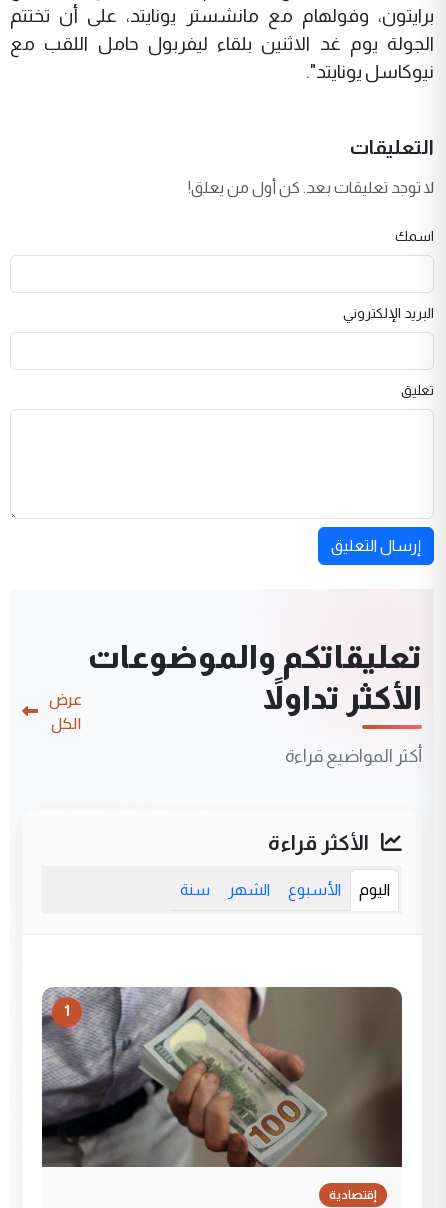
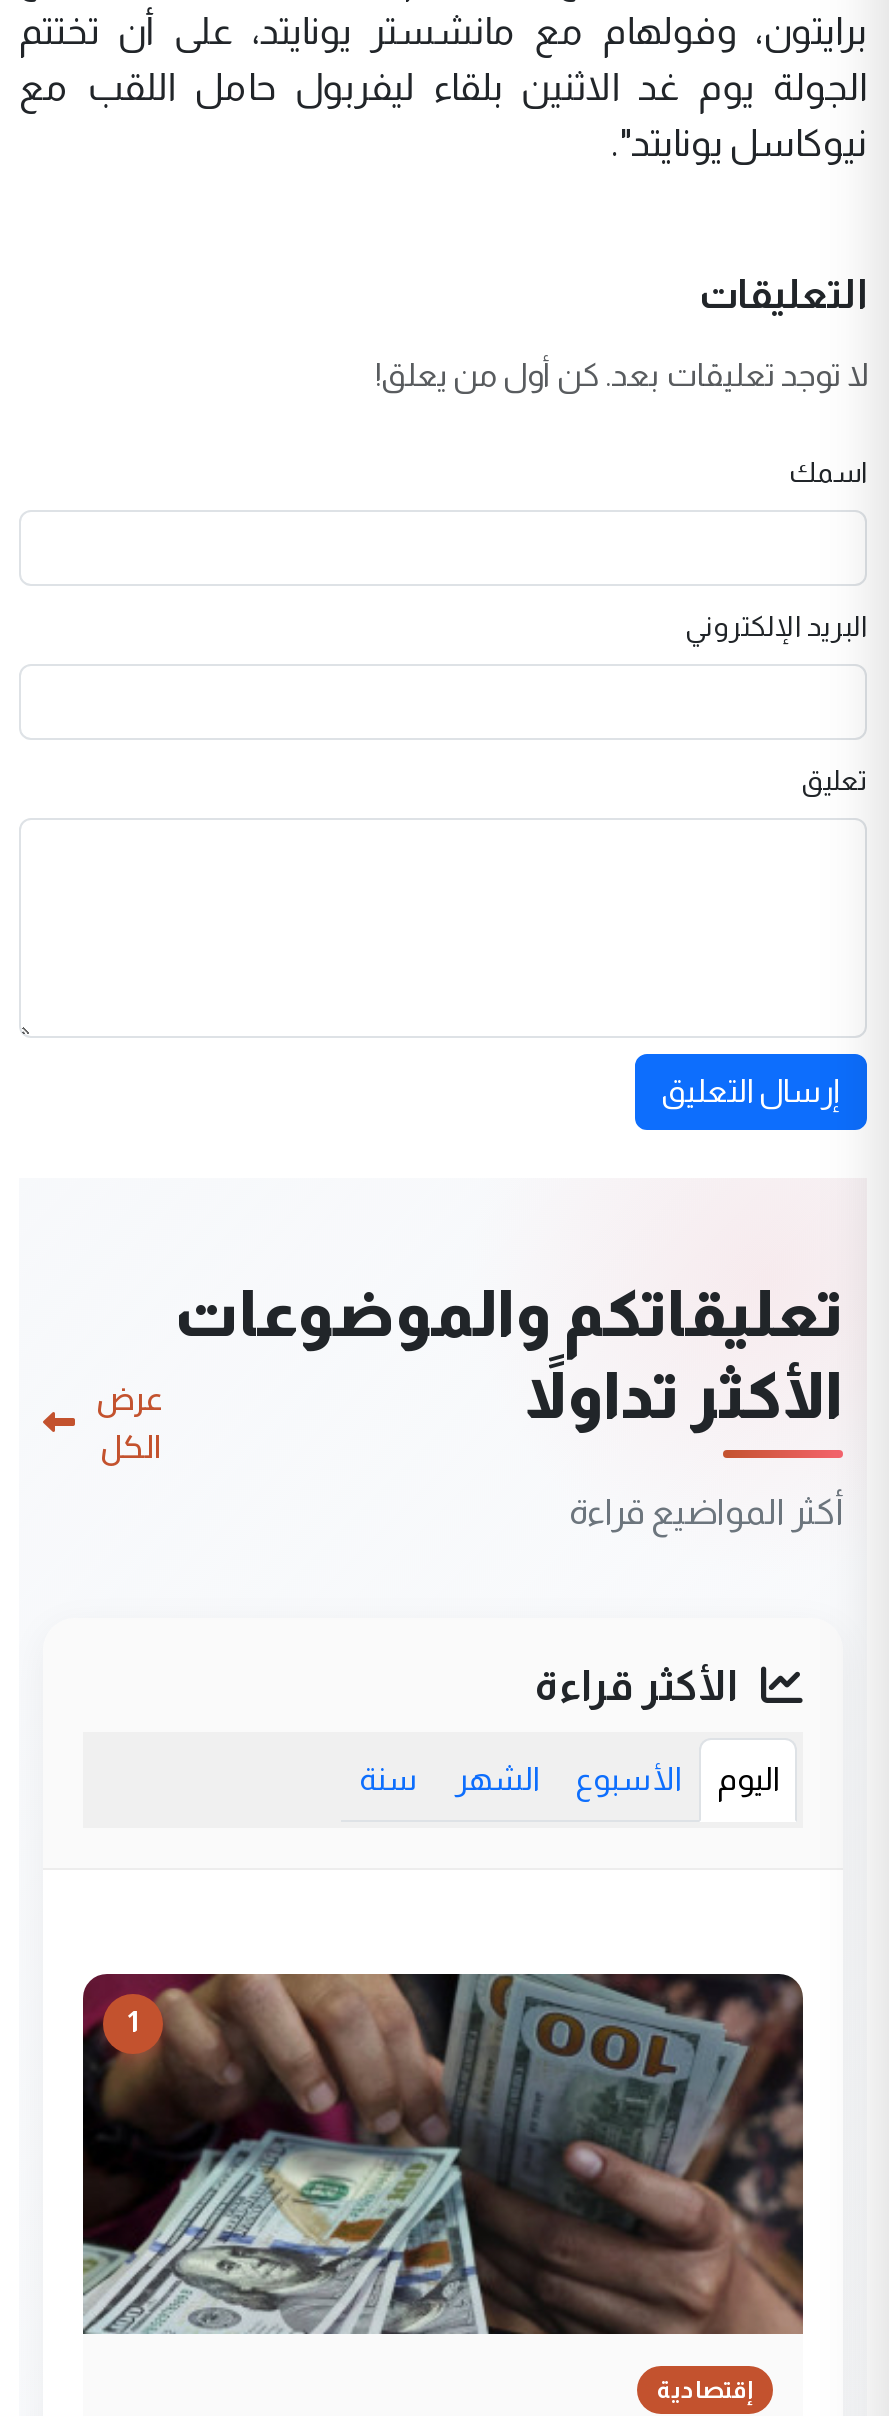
- [image]
+ [image]
